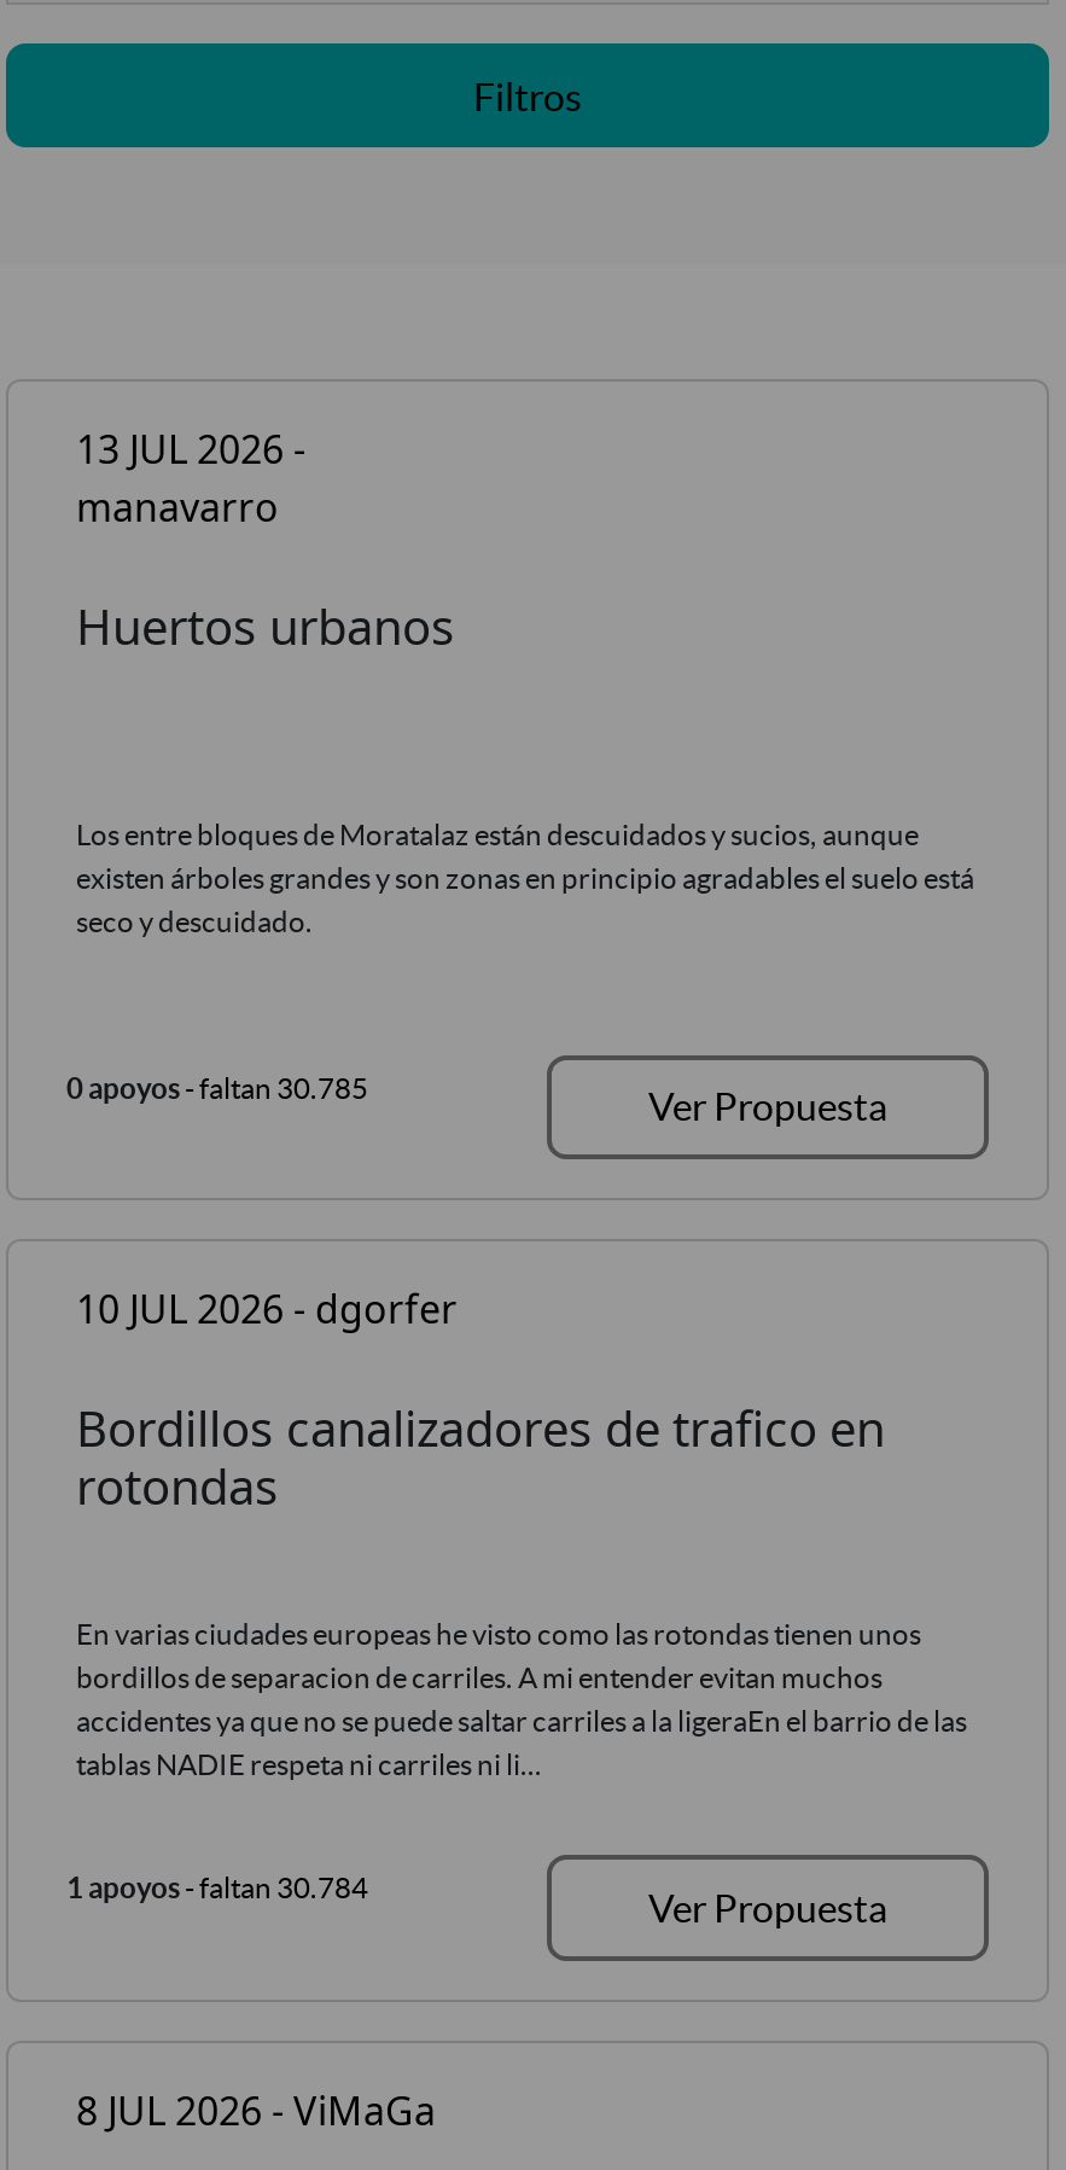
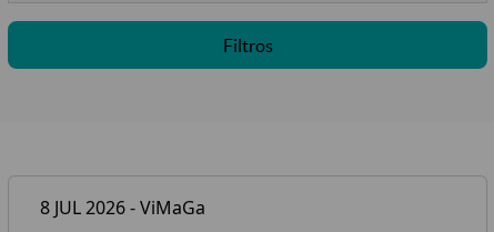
- 13 JUL 2026 -
- manavarro
- Huertos urbanos
- Los entre bloques de Moratalaz están descuidados y sucios, aunque
- existen árboles grandes y son zonas en principio agradables el suelo está
- seco y descuidado.

- 0 apoyos - faltan 30.785
- Ver Propuesta

- 10 JUL 2026 - dgorfer
- Bordillos canalizadores de trafico en
- rotondas
- En varias ciudades europeas he visto como las rotondas tienen unos
- bordillos de separacion de carriles. A mi entender evitan muchos
- accidentes ya que no se puede saltar carriles a la ligeraEn el barrio de las
- tablas NADIE respeta ni carriles ni li...

- 1 apoyos - faltan 30.784
- Ver Propuesta
